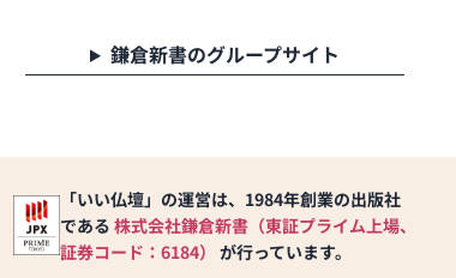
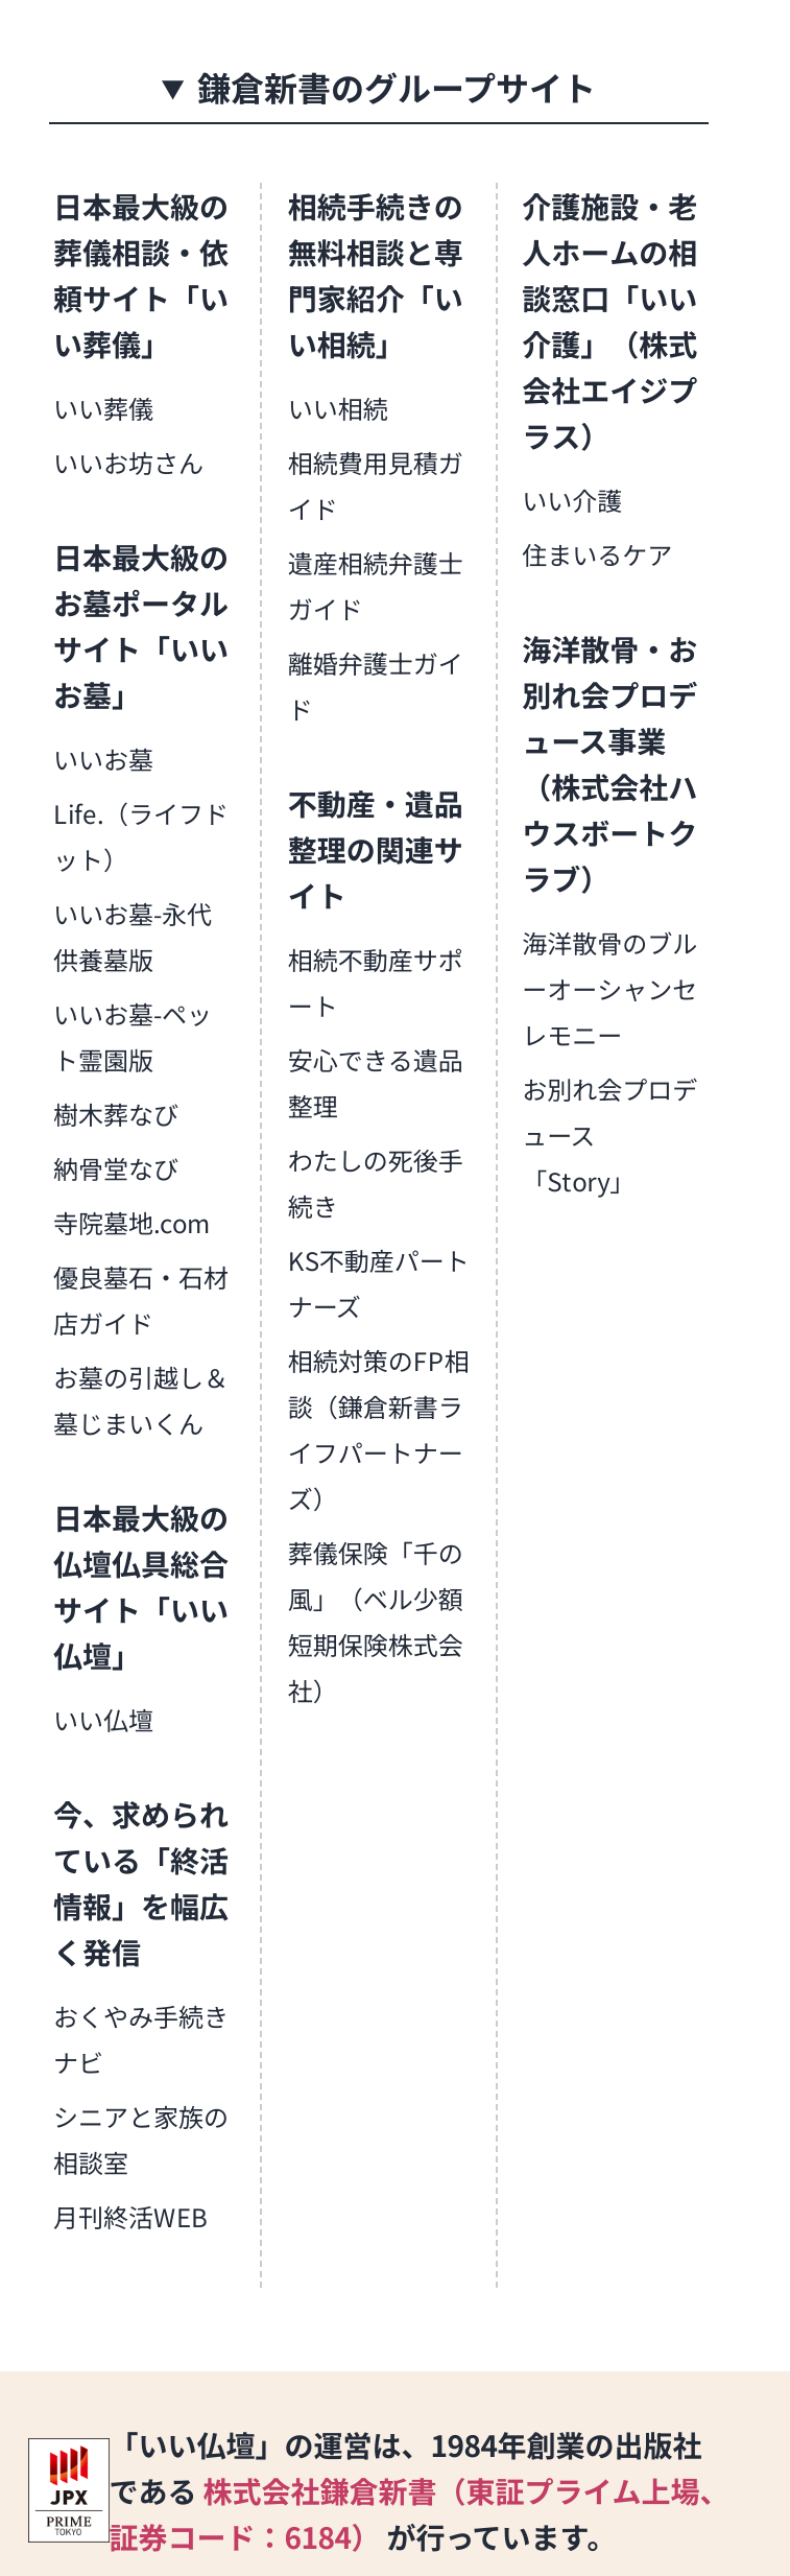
+ 日本最大級の
+ 葬儀相談・依
+ 頼サイト「い
+ い葬儀」
+ いい葬儀
+ いいお坊さん
+ 日本最大級の
+ お墓ポータル
+ サイト「いい
+ お墓」
+ いいお墓
+ Life.（ライフド
+ ット）
+ いいお墓-永代
+ 供養墓版
+ いいお墓-ペッ
+ ト霊園版
+ 樹木葬なび
+ 納骨堂なび
+ 寺院墓地.com
+ 優良墓石・石材
+ 店ガイド
+ お墓の引越し＆
+ 墓じまいくん
+ 日本最大級の
+ 仏壇仏具総合
+ サイト「いい
+ 仏壇」
+ いい仏壇
+ 今、求められ
+ ている「終活
+ 情報」を幅広
+ く発信
+ おくやみ手続き
+ ナビ
+ シニアと家族の
+ 相談室
+ 月刊終活WEB

+ 相続手続きの
+ 無料相談と専
+ 門家紹介「い
+ い相続」
+ いい相続
+ 相続費用見積ガ
+ イド
+ 遺産相続弁護士
+ ガイド
+ 離婚弁護士ガイ
+ ド
+ 不動産・遺品
+ 整理の関連サ
+ イト
+ 相続不動産サポ
+ ート
+ 安心できる遺品
+ 整理
+ わたしの死後手
+ 続き
+ KS不動産パート
+ ナーズ
+ 相続対策のFP相
+ 談（鎌倉新書ラ
+ イフパートナー
+ ズ）
+ 葬儀保険「千の
+ 風」（ベル少額
+ 短期保険株式会
+ 社）

+ 介護施設・老
+ 人ホームの相
+ 談窓口「いい
+ 介護」（株式
+ 会社エイジプ
+ ラス）
+ いい介護
+ 住まいるケア
+ 海洋散骨・お
+ 別れ会プロデ
+ ュース事業
+ （株式会社ハ
+ ウスボートク
+ ラブ）
+ 海洋散骨のブル
+ ーオーシャンセ
+ レモニー
+ お別れ会プロデ
+ ュース
+ 「Story」
